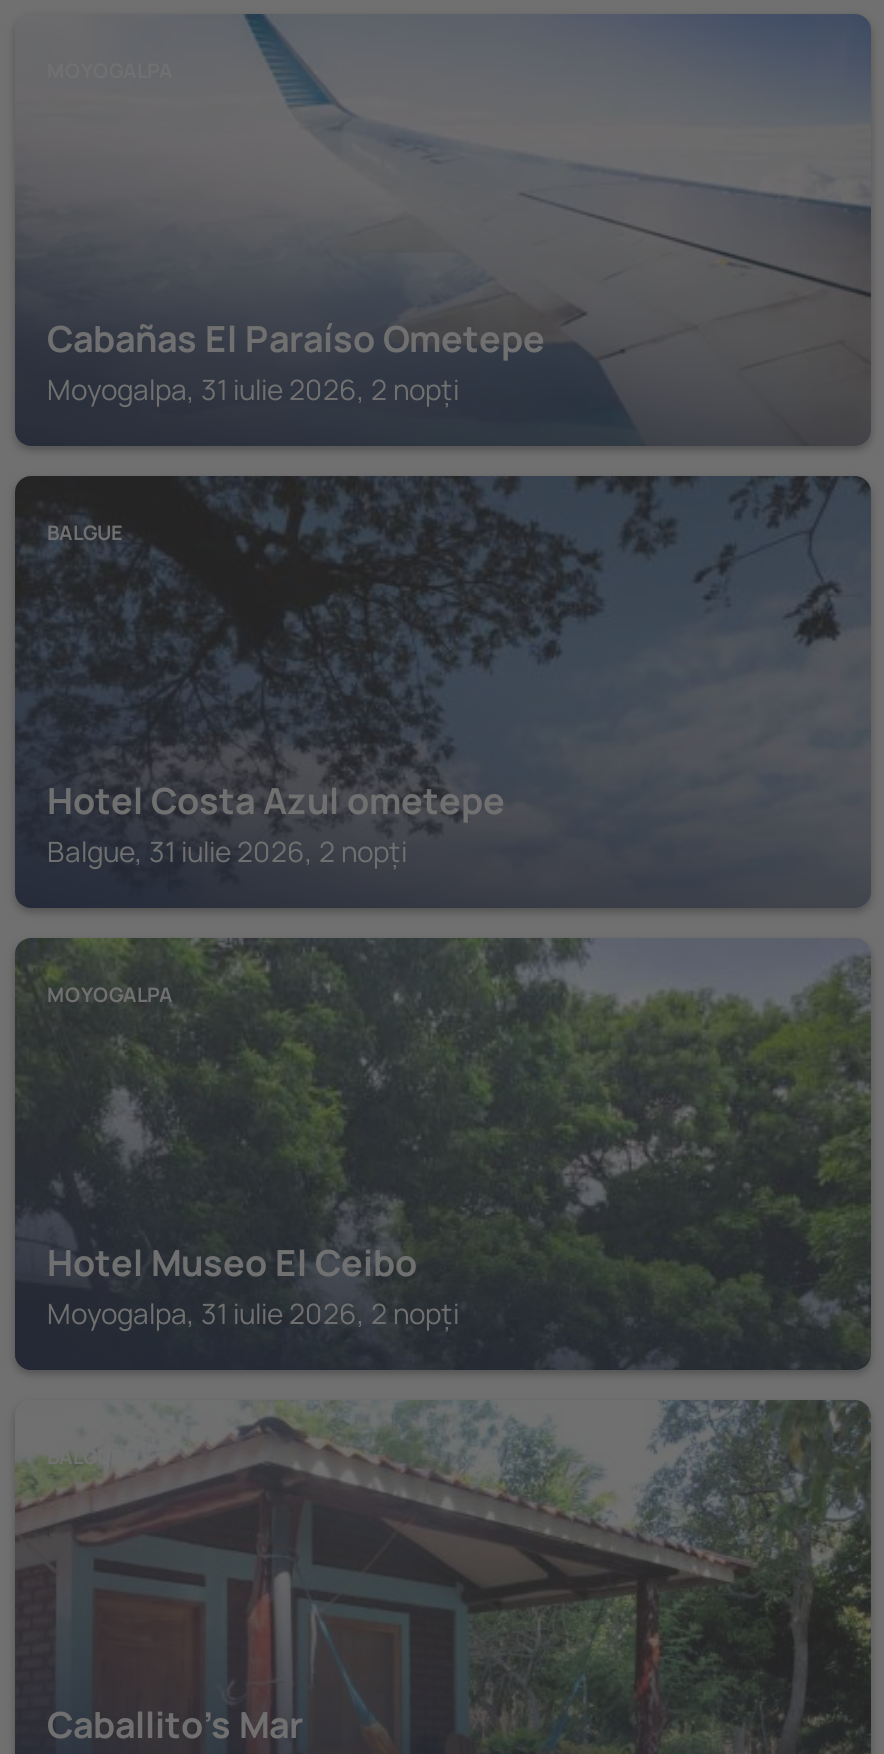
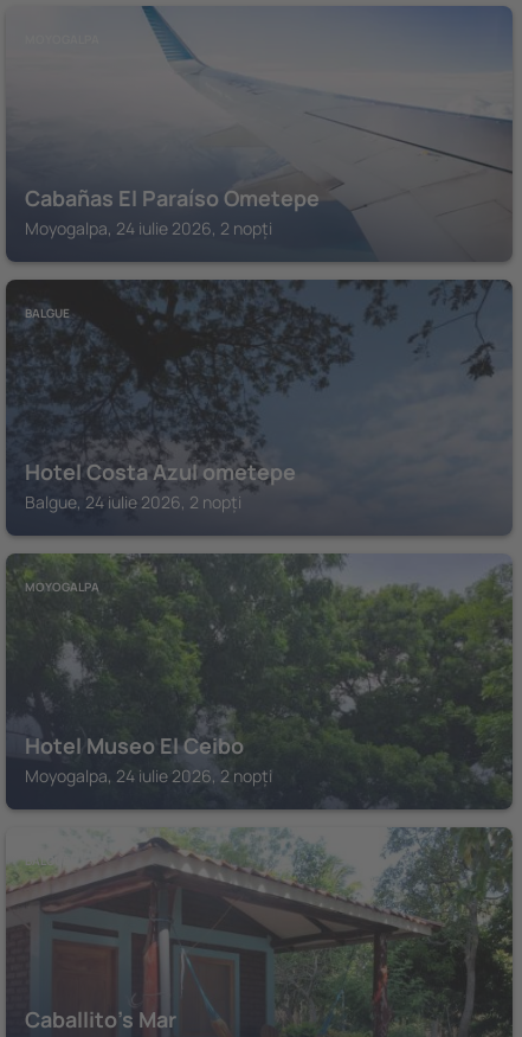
- Moyogalpa, 31 iulie 2026, 2 nopți
+ Moyogalpa, 24 iulie 2026, 2 nopți

- Balgue, 31 iulie 2026, 2 nopți
+ Balgue, 24 iulie 2026, 2 nopți

- Moyogalpa, 31 iulie 2026, 2 nopți
+ Moyogalpa, 24 iulie 2026, 2 nopți
